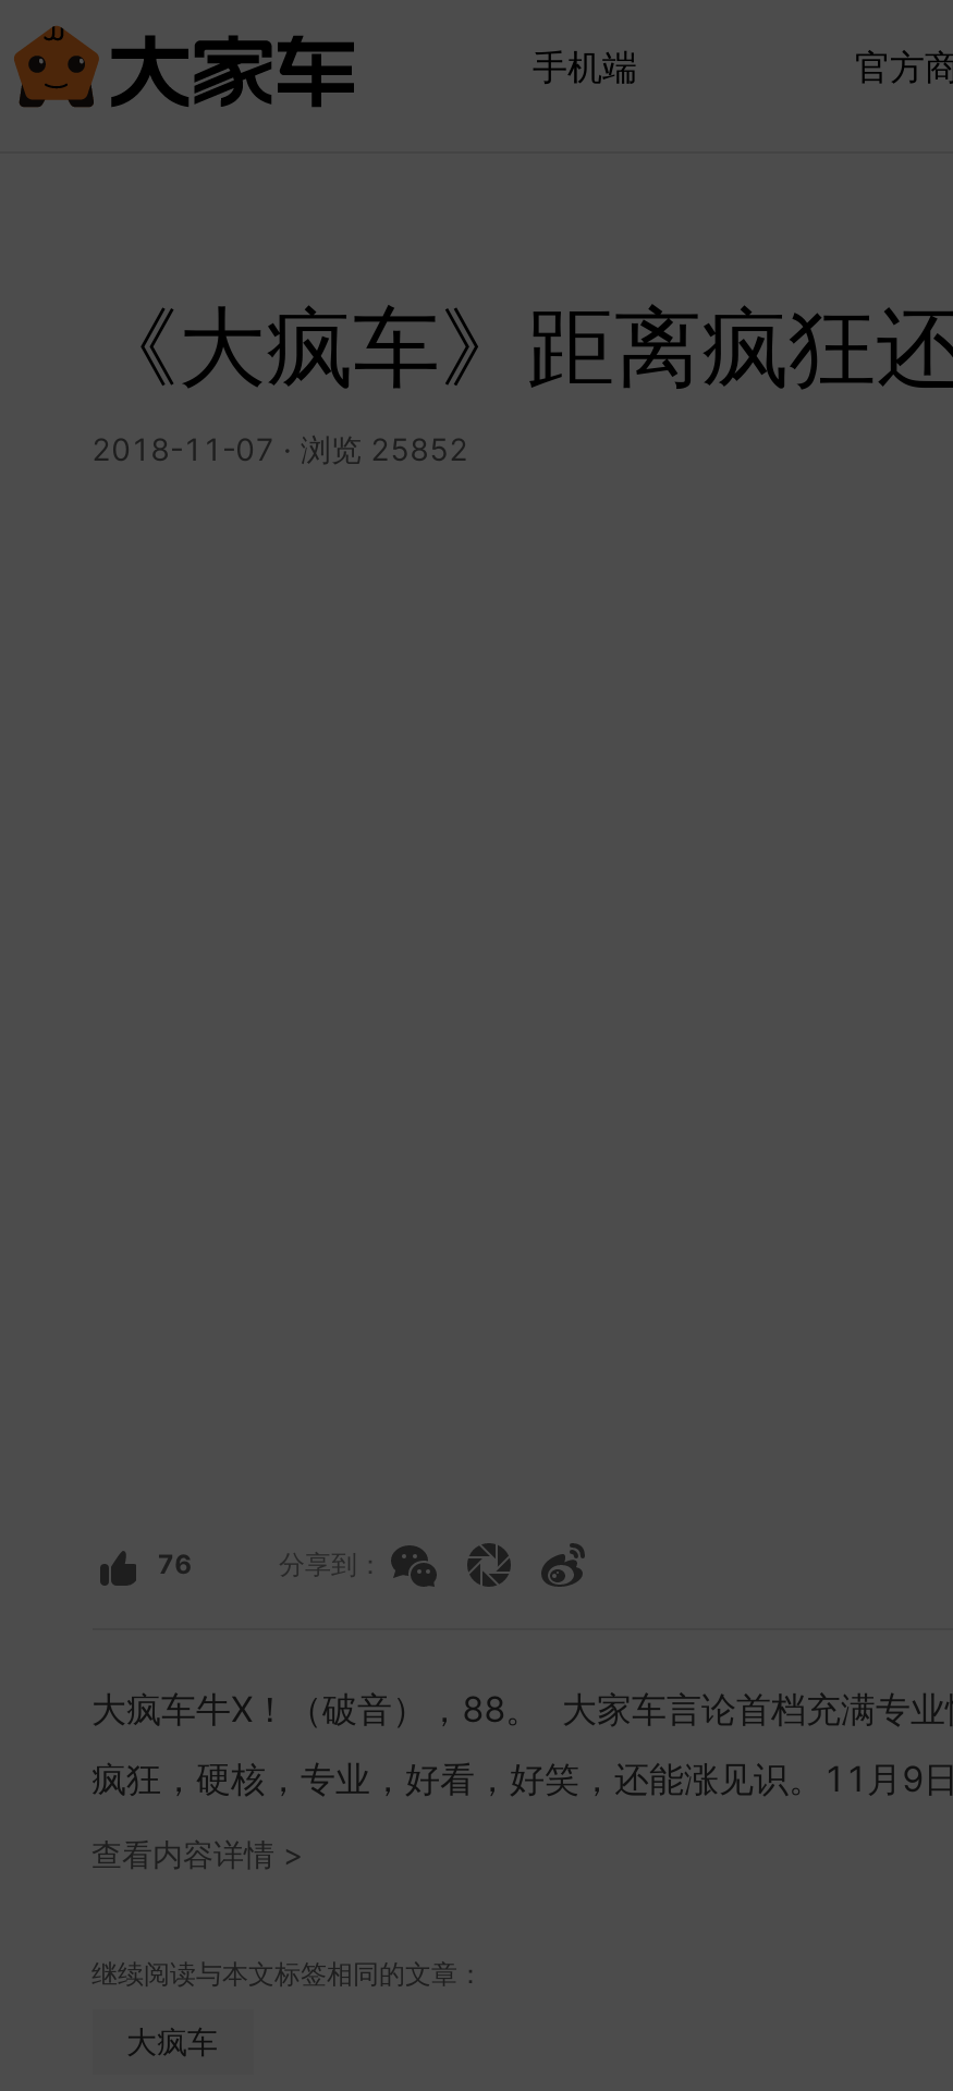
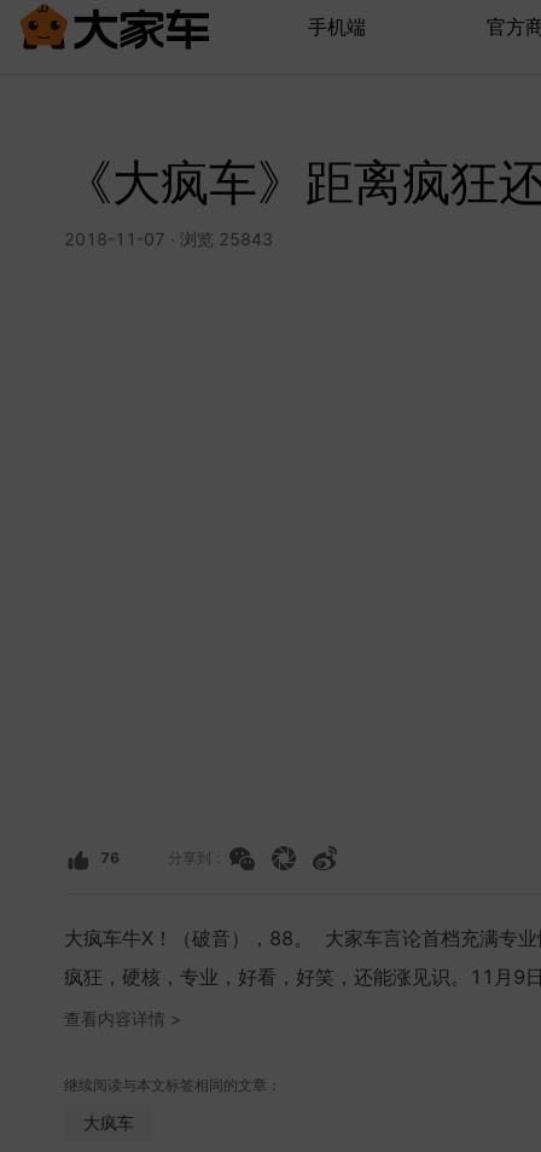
- 2018-11-07 · 浏览 25852
+ 2018-11-07 · 浏览 25843
